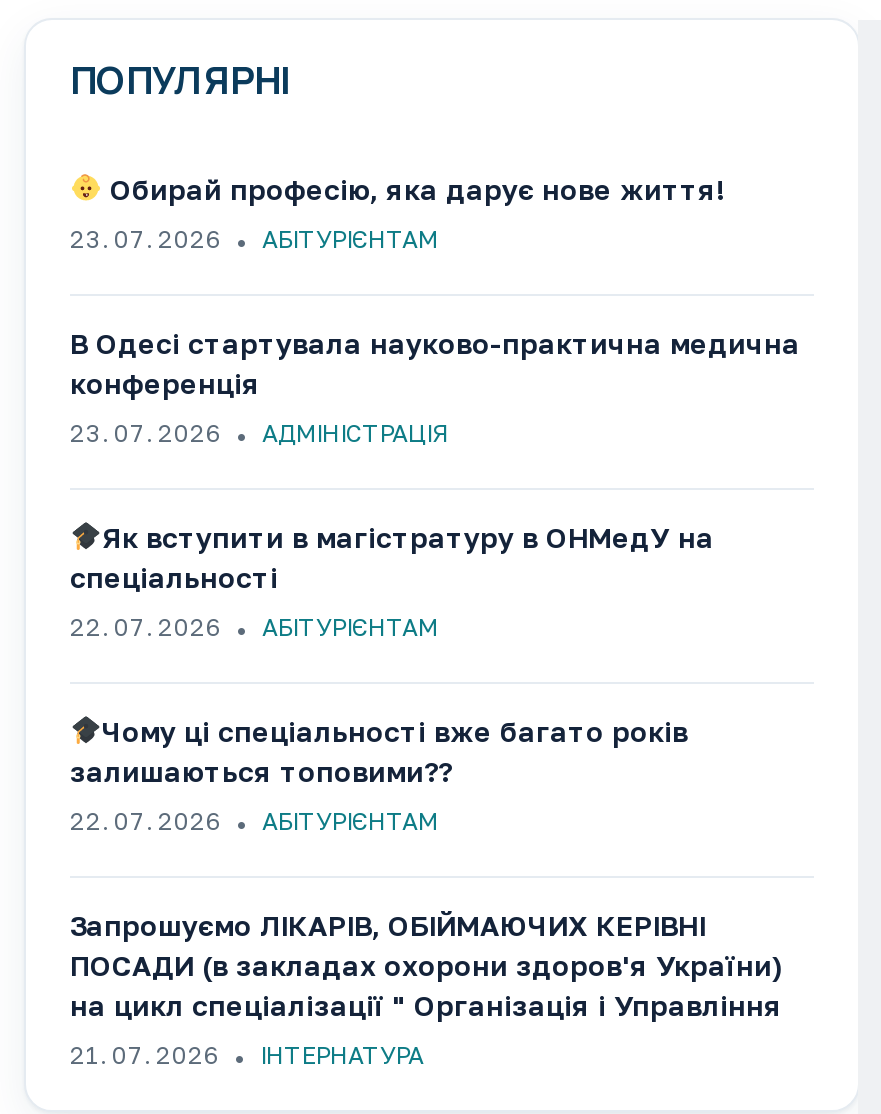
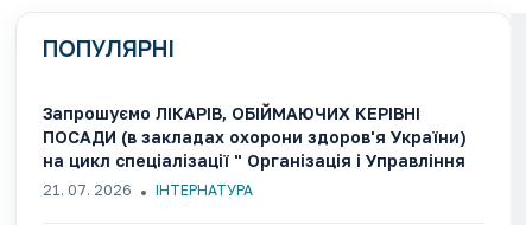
- Обирай професію, яка дарує нове життя!
- 23. 07. 2026
- АБІТУРІЄНТАМ
- В Одесі стартувала науково-практична медична
- конференція
- 23. 07. 2026
- АДМІНІСТРАЦІЯ
- Як вступити в магістратуру в ОНМедУ на
- спеціальності
- 22. 07. 2026
- АБІТУРІЄНТАМ
- Чому ці спеціальності вже багато років
- залишаються топовими??
- 22. 07. 2026
- АБІТУРІЄНТАМ
